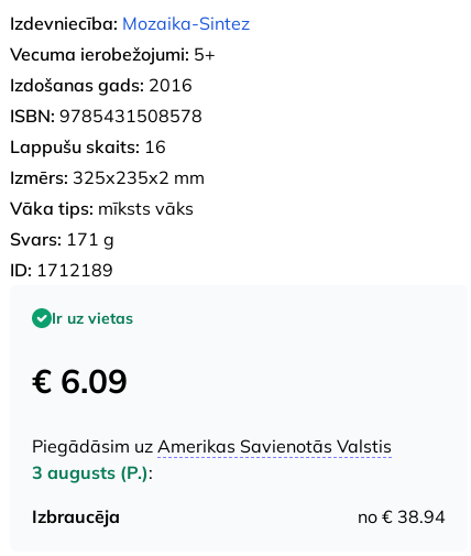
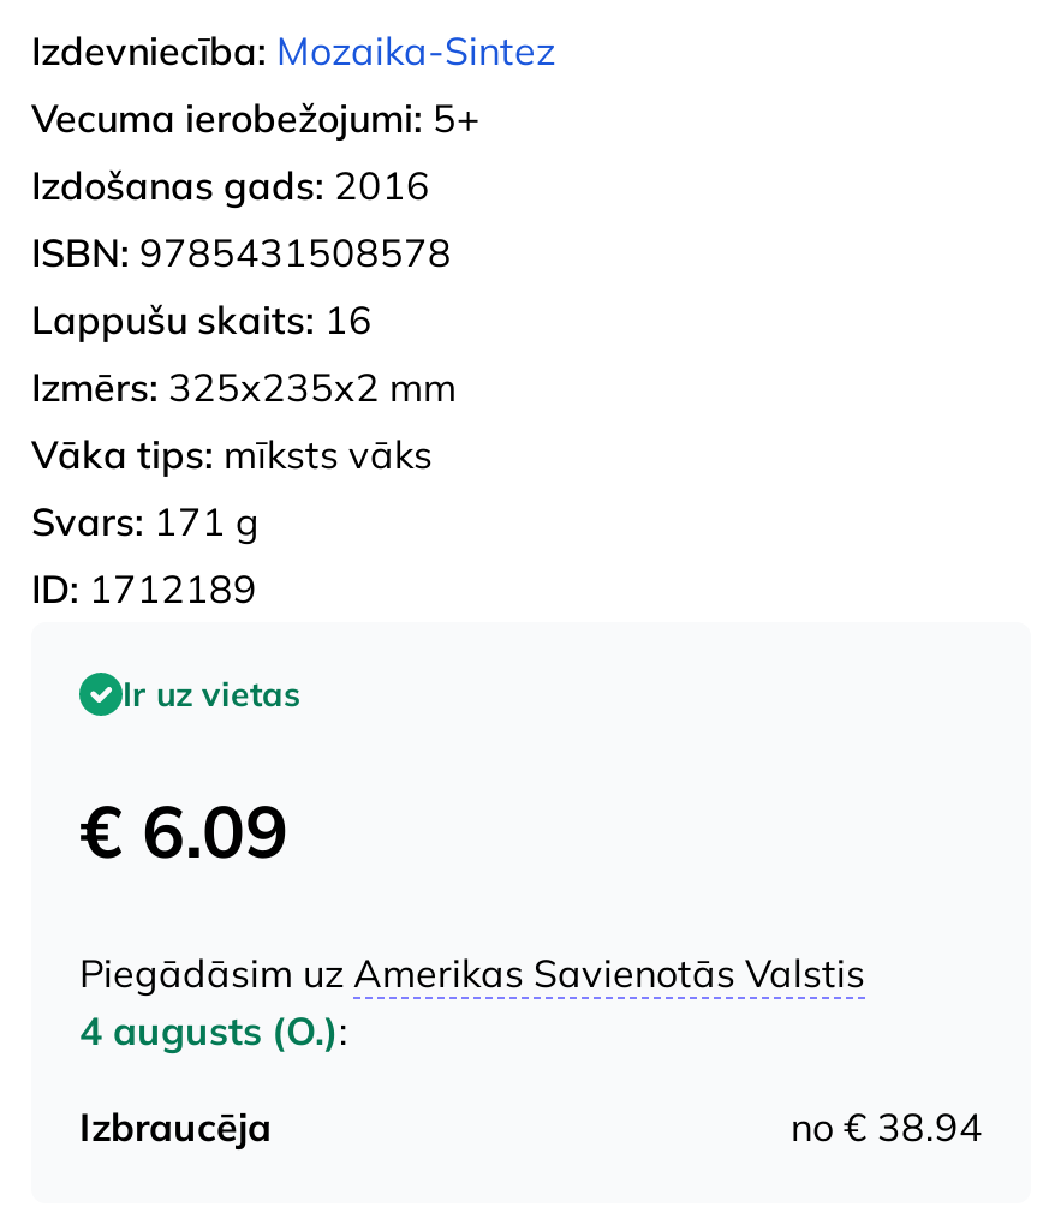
- 3 augusts (P.):
+ 4 augusts (O.):
